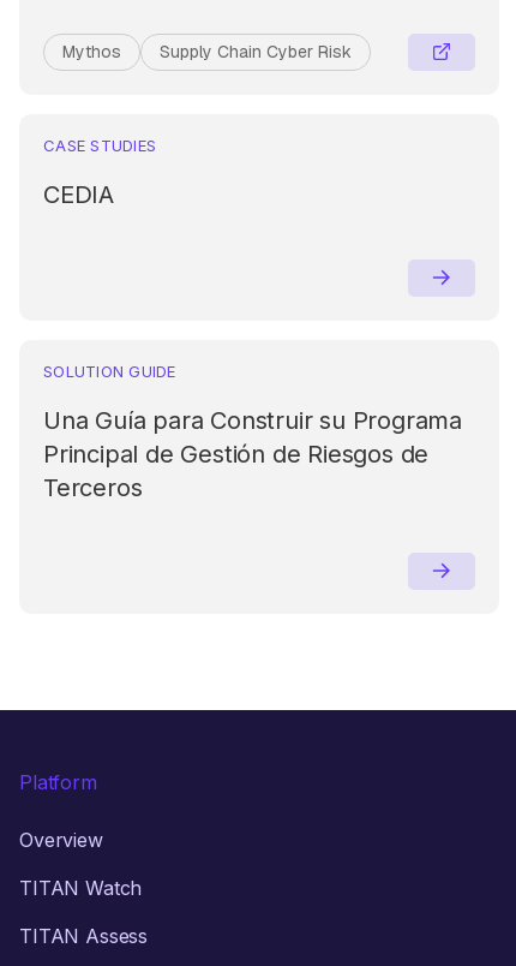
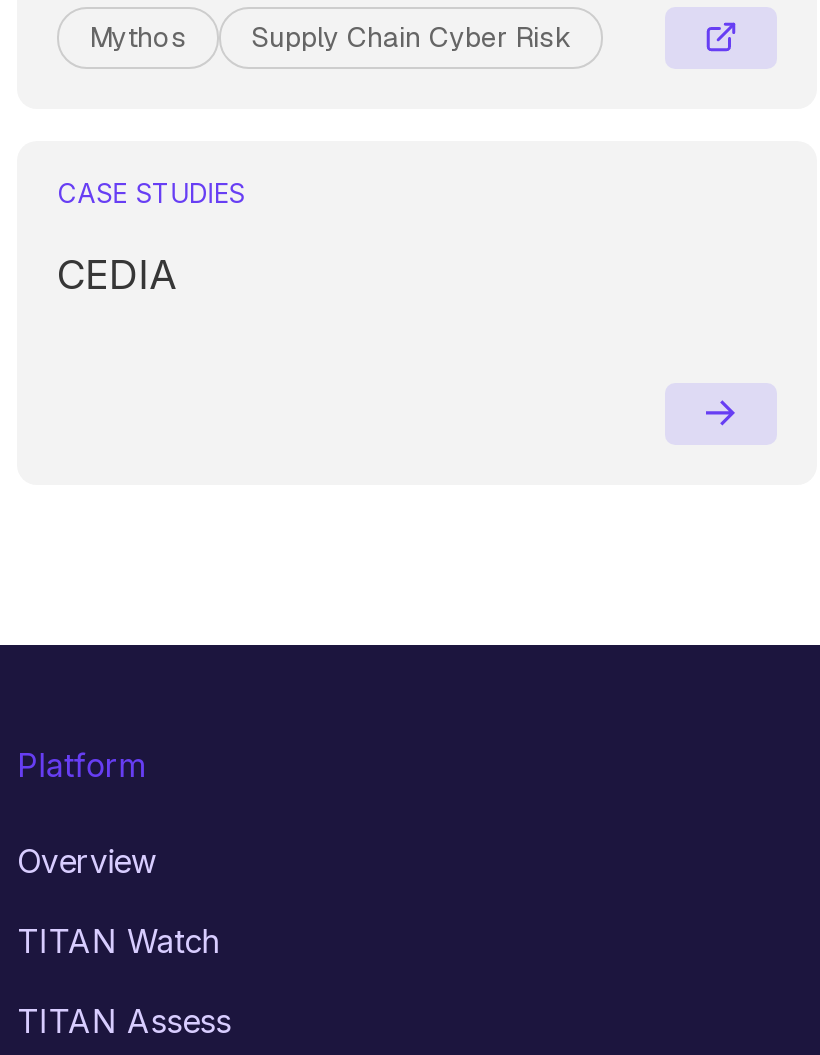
- SOLUTION GUIDE
- Una Guía para Construir su Programa
- Principal de Gestión de Riesgos de
- Terceros
